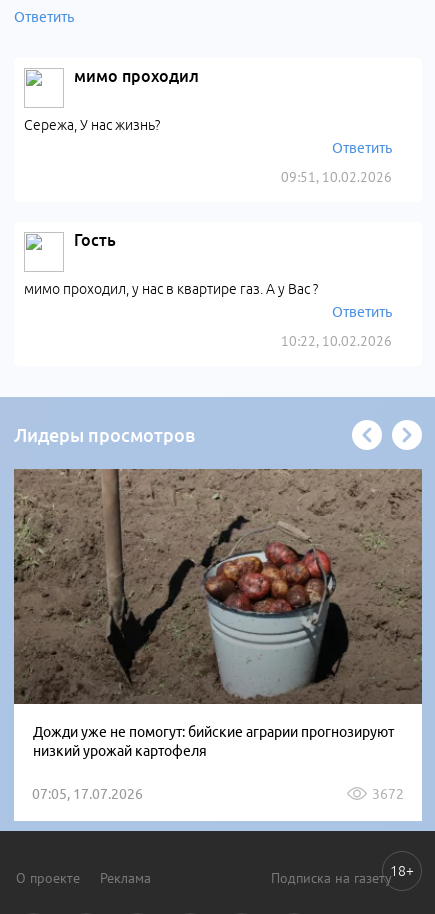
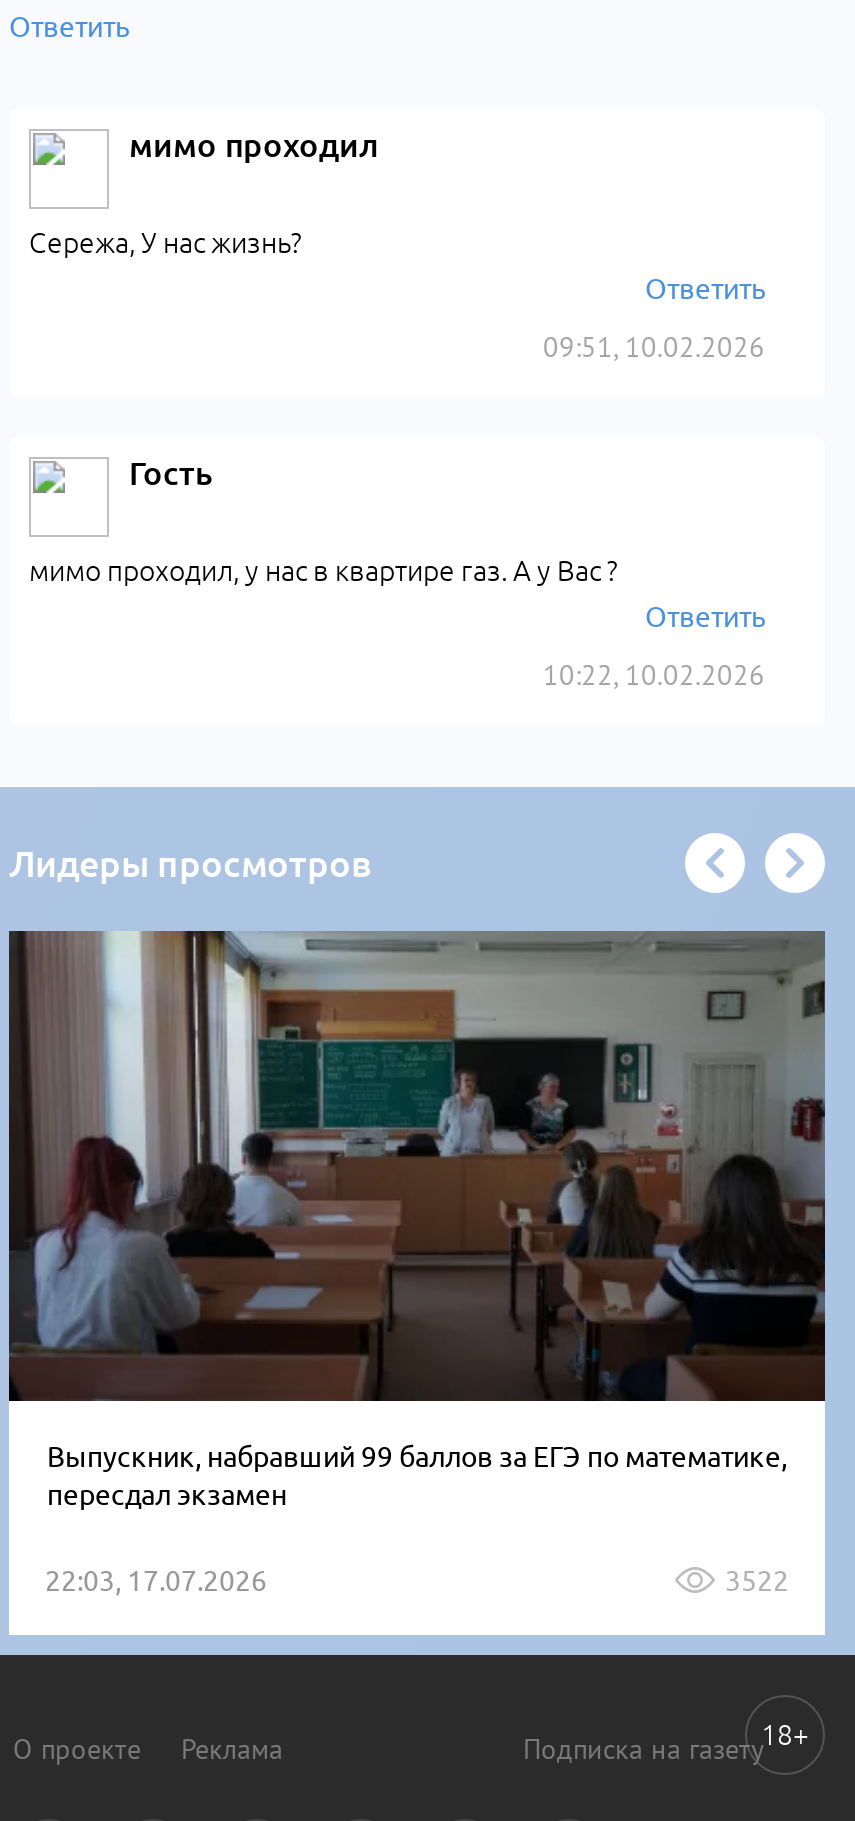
- [image]
- Дожди уже не помогут: бийские аграрии прогнозируют
- низкий урожай картофеля
+ [image]
+ Выпускник, набравший 99 баллов за ЕГЭ по математике,
+ пересдал экзамен

- 07:05, 17.07.2026
- 3672
+ 22:03, 17.07.2026
+ 3522
